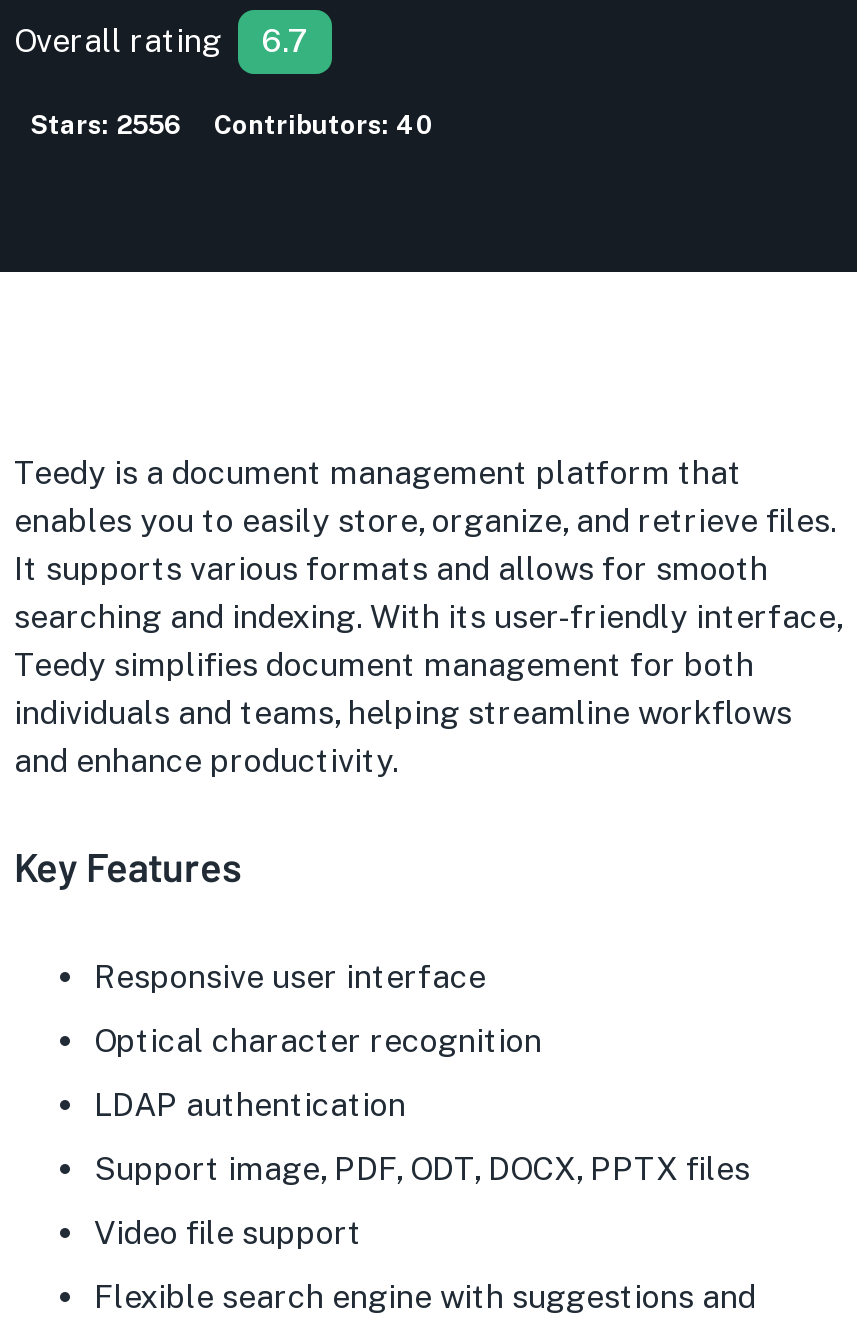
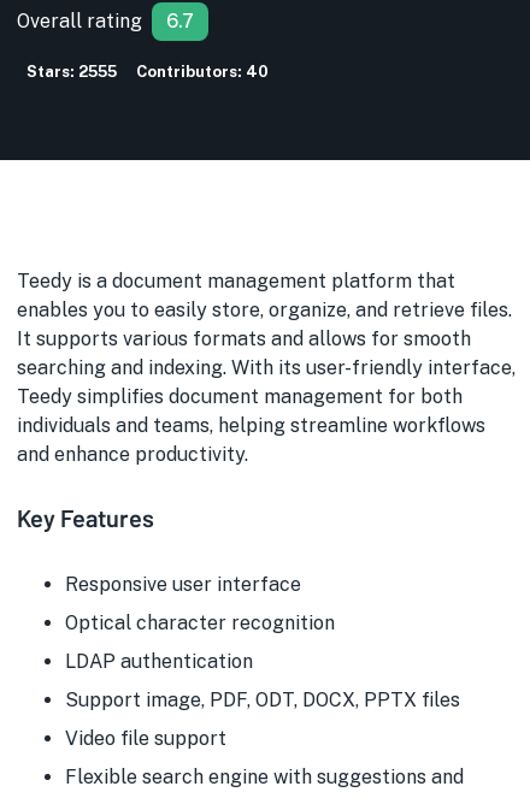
- Stars: 2556 Contributors: 40
+ Stars: 2555 Contributors: 40
